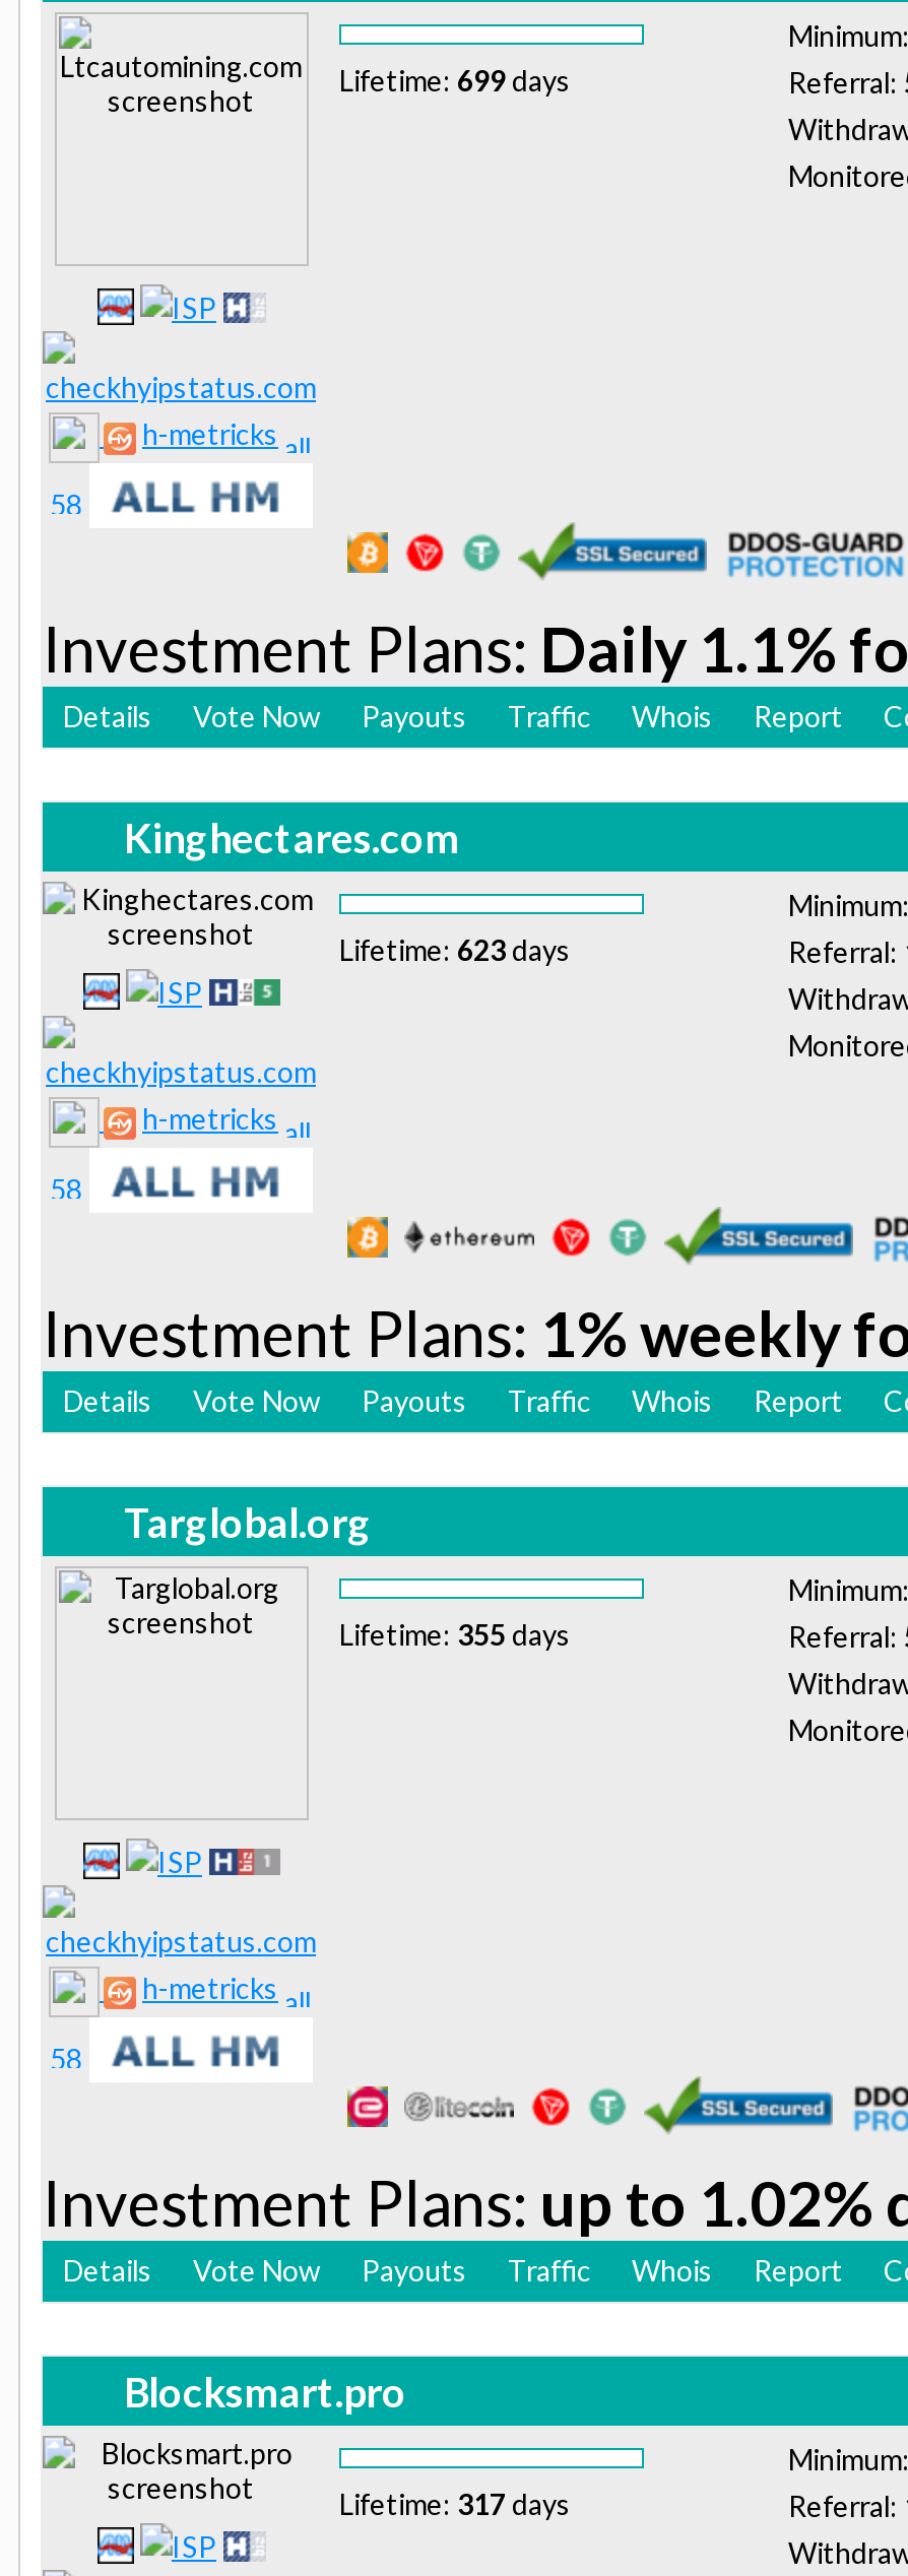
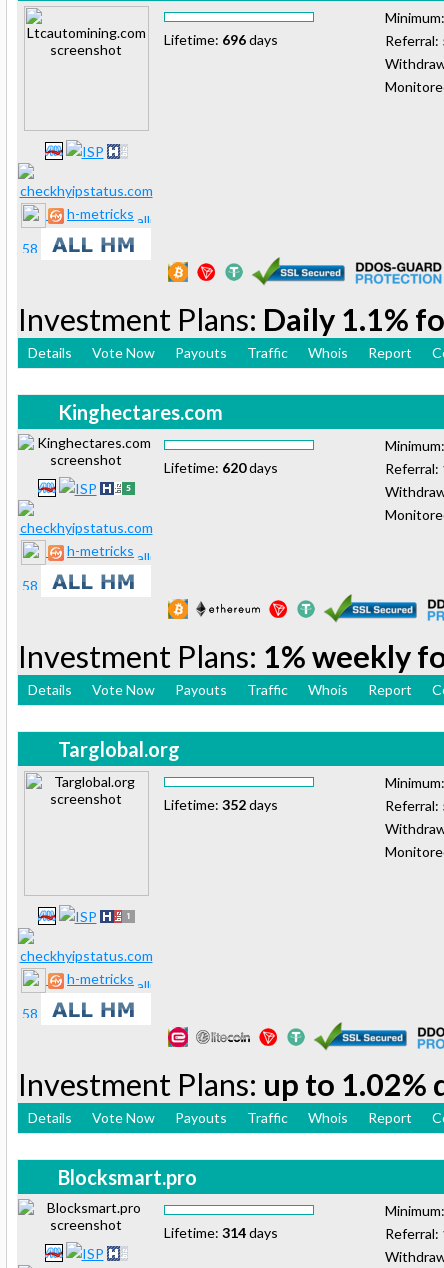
- Lifetime: 699 days
+ Lifetime: 696 days

- Lifetime: 623 days
+ Lifetime: 620 days

- Lifetime: 355 days
+ Lifetime: 352 days

- Lifetime: 317 days
+ Lifetime: 314 days
